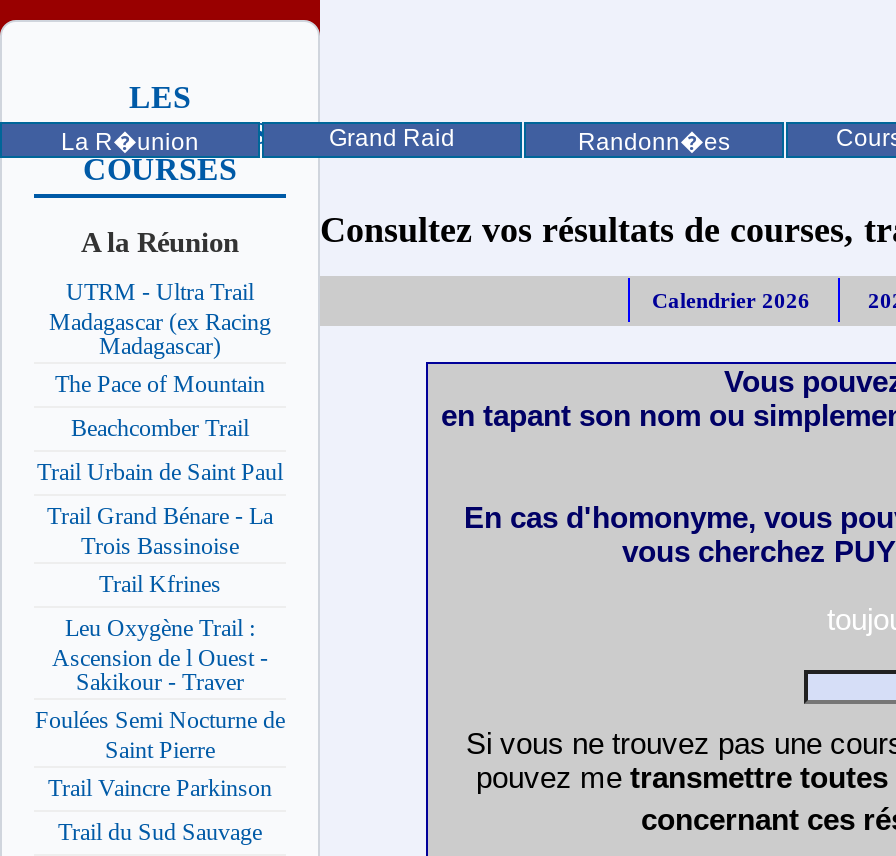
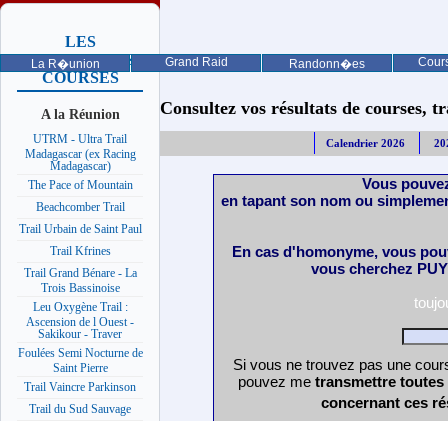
moved down: Trail Grand Bénare - La | Trois Bassinoise

moved up: Trail Kfrines
